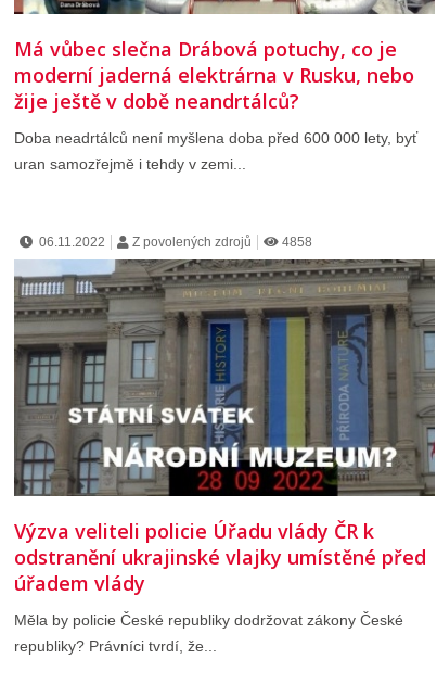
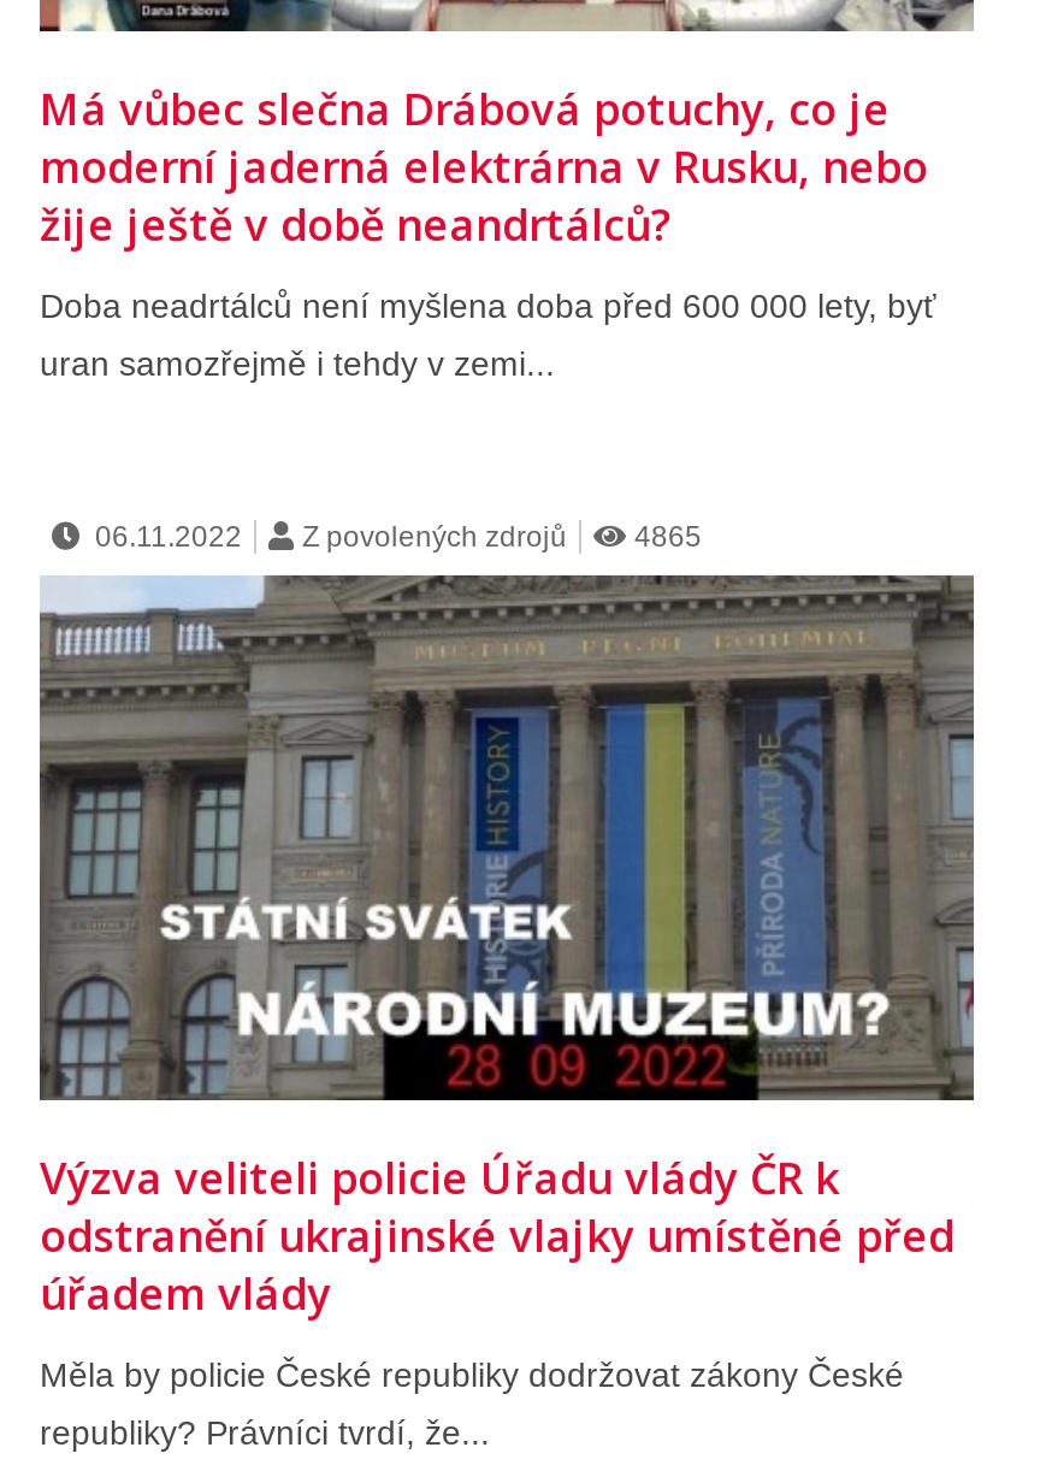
- 06.11.2022 Z povolených zdrojů 4858
+ 06.11.2022 Z povolených zdrojů 4865
